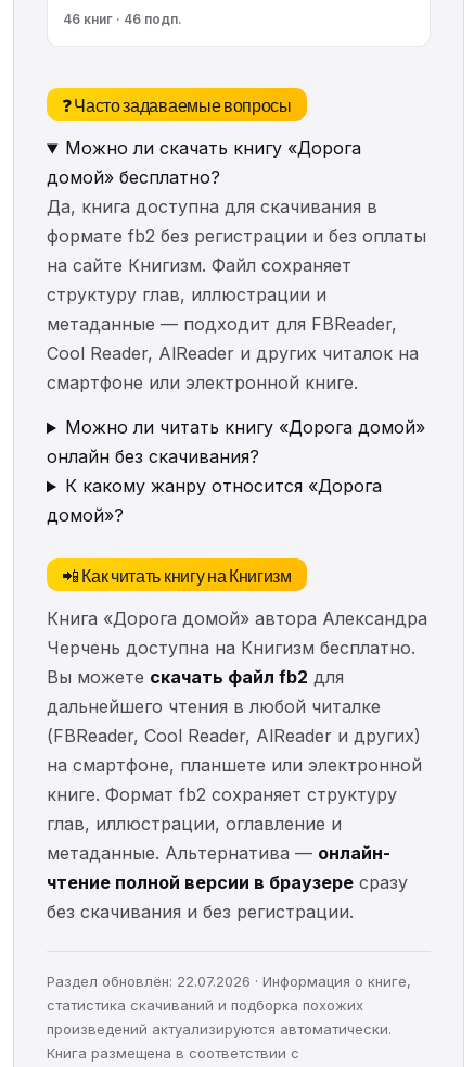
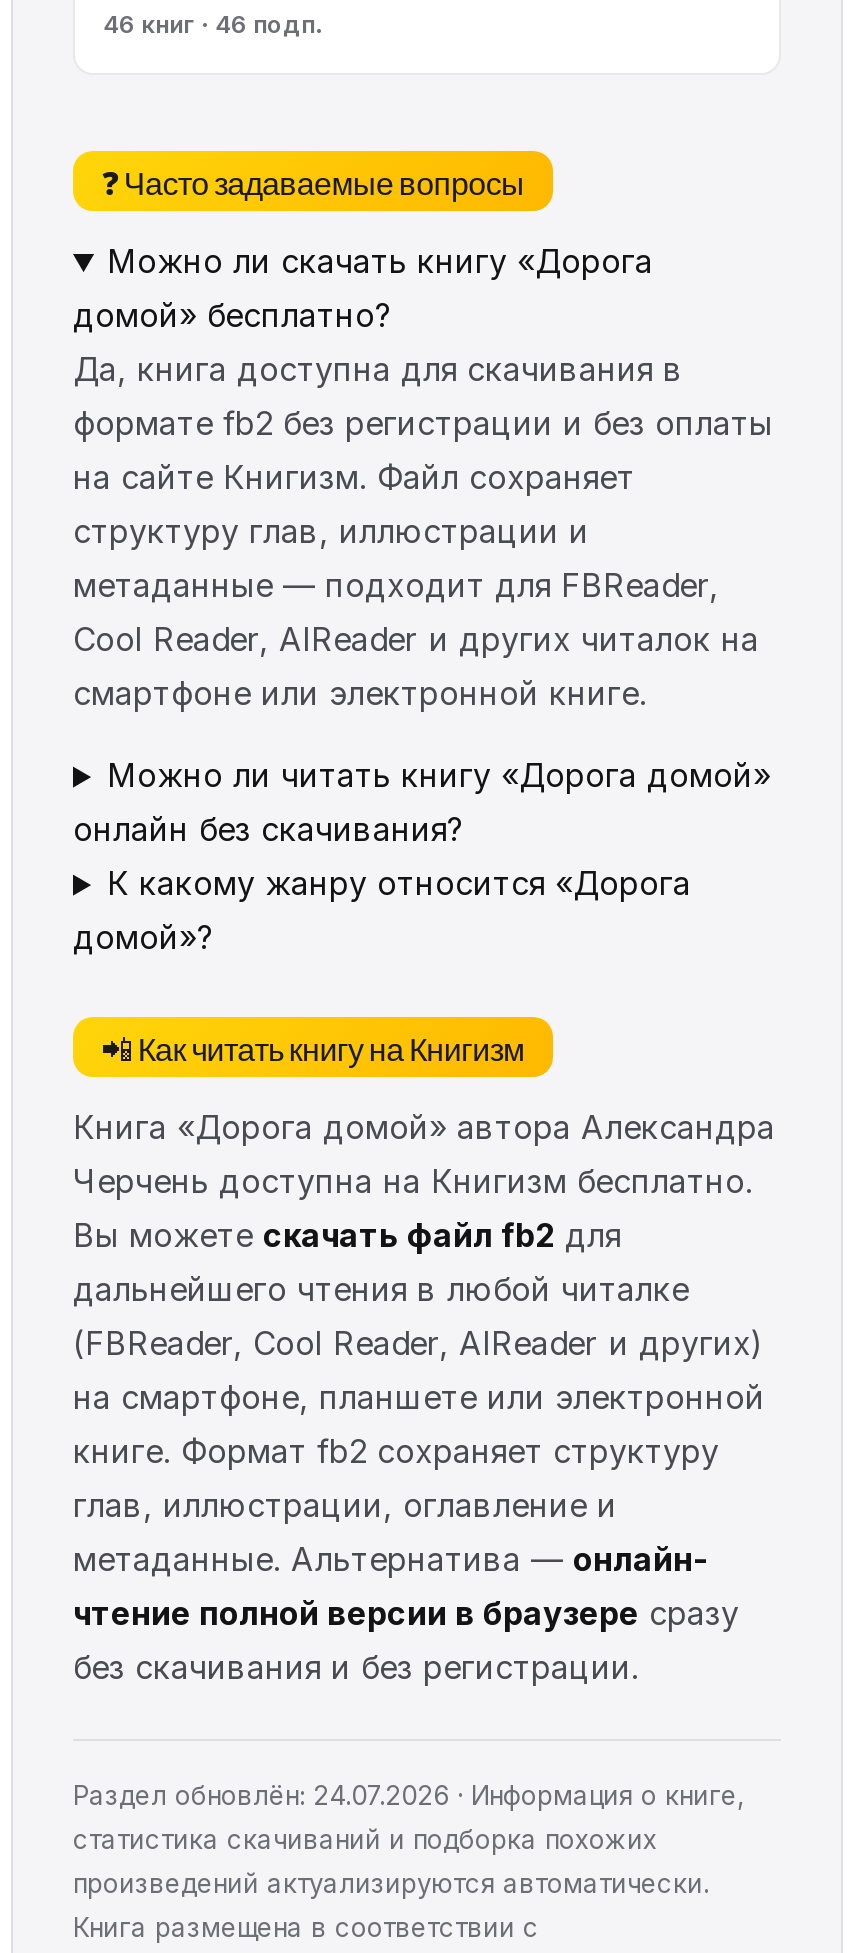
- Раздел обновлён: 22.07.2026 · Информация о книге,
+ Раздел обновлён: 24.07.2026 · Информация о книге,
